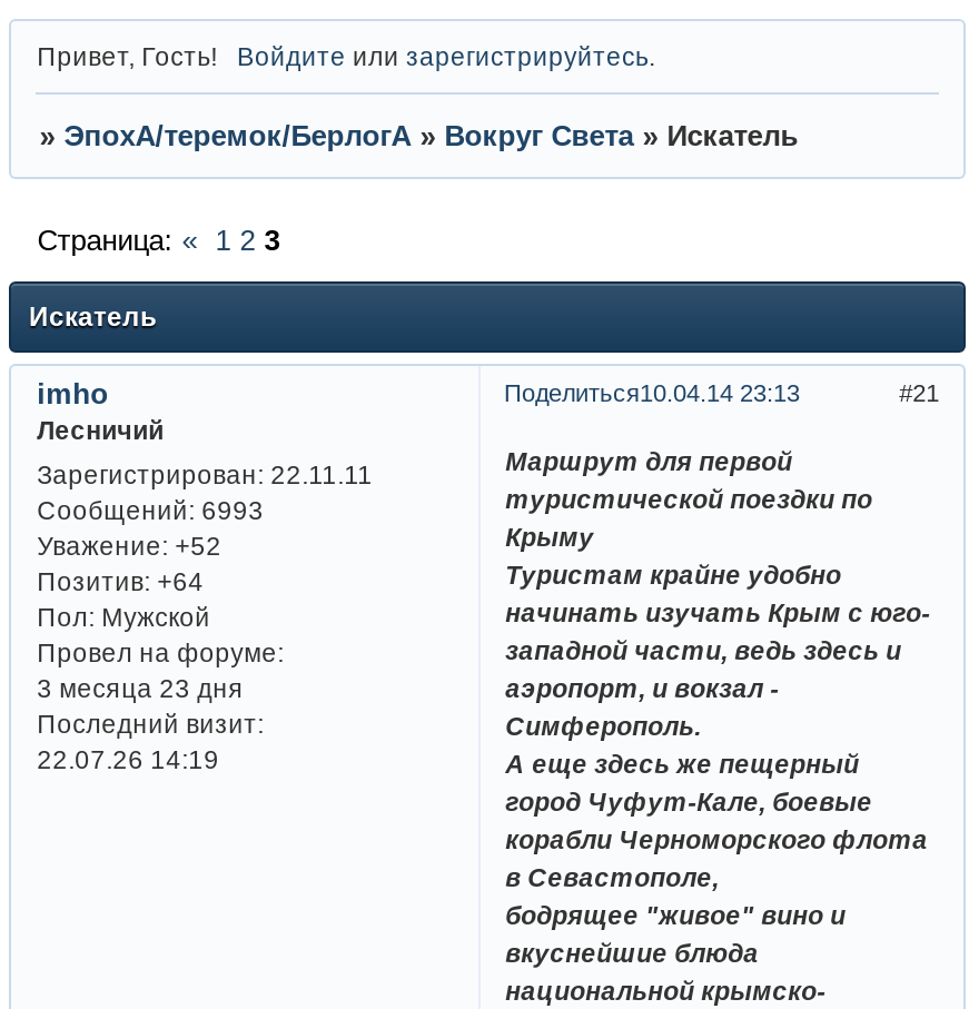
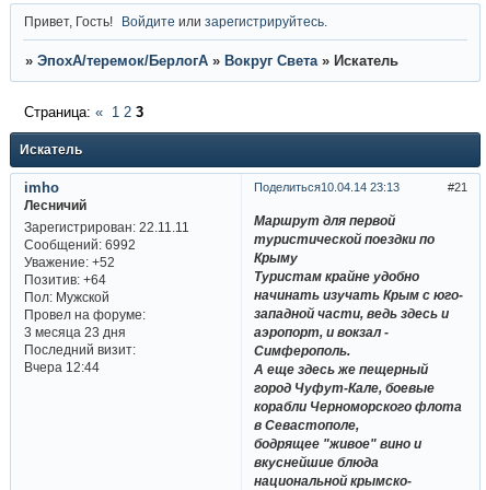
- Сообщений: 6993
+ Сообщений: 6992

- 22.07.26 14:19
+ Вчера 12:44
